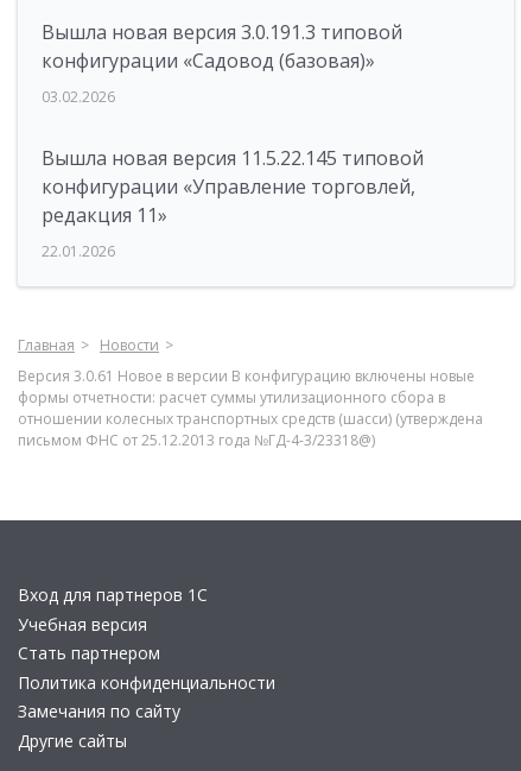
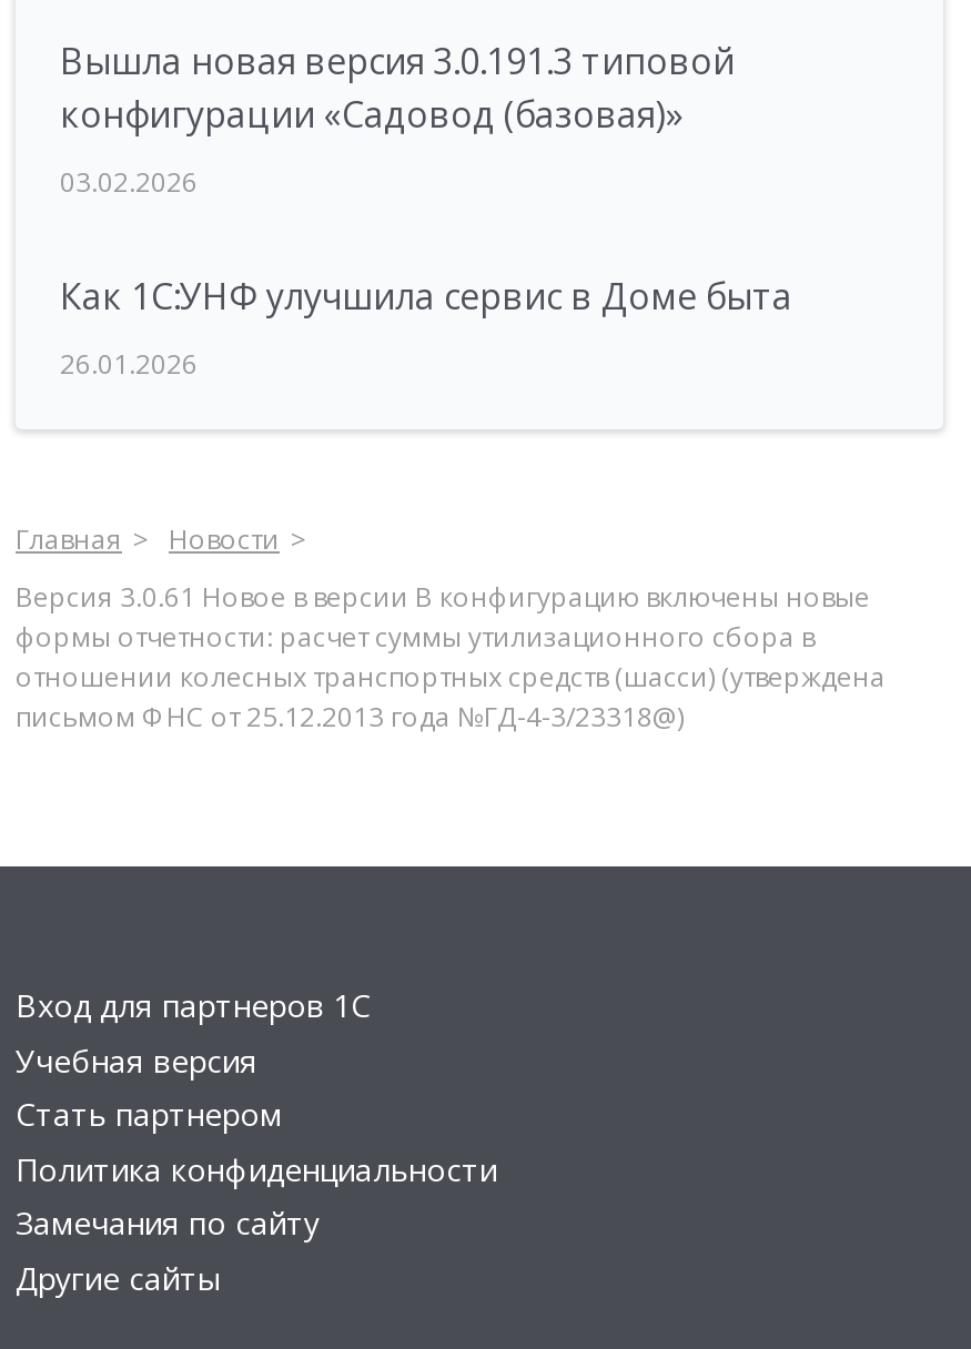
- Вышла новая версия 11.5.22.145 типовой
- конфигурации «Управление торговлей,
- редакция 11»
+ Как 1С:УНФ улучшила сервис в Доме быта

- 22.01.2026
+ 26.01.2026
